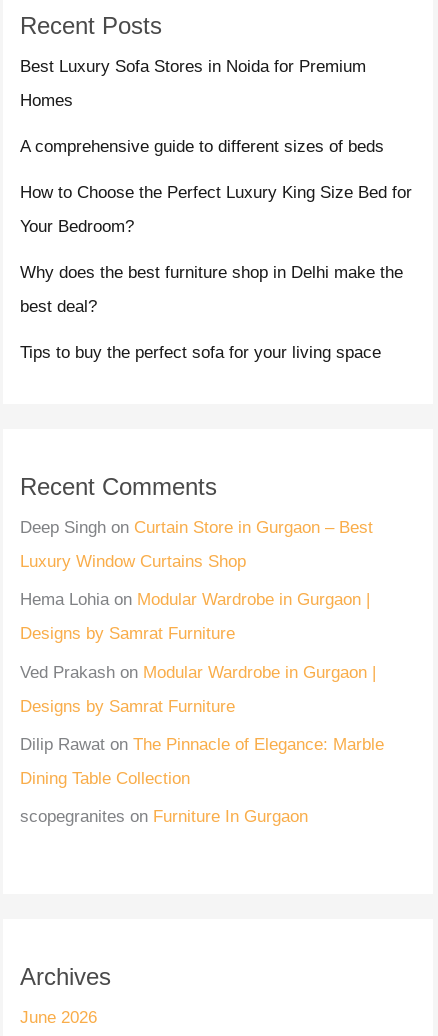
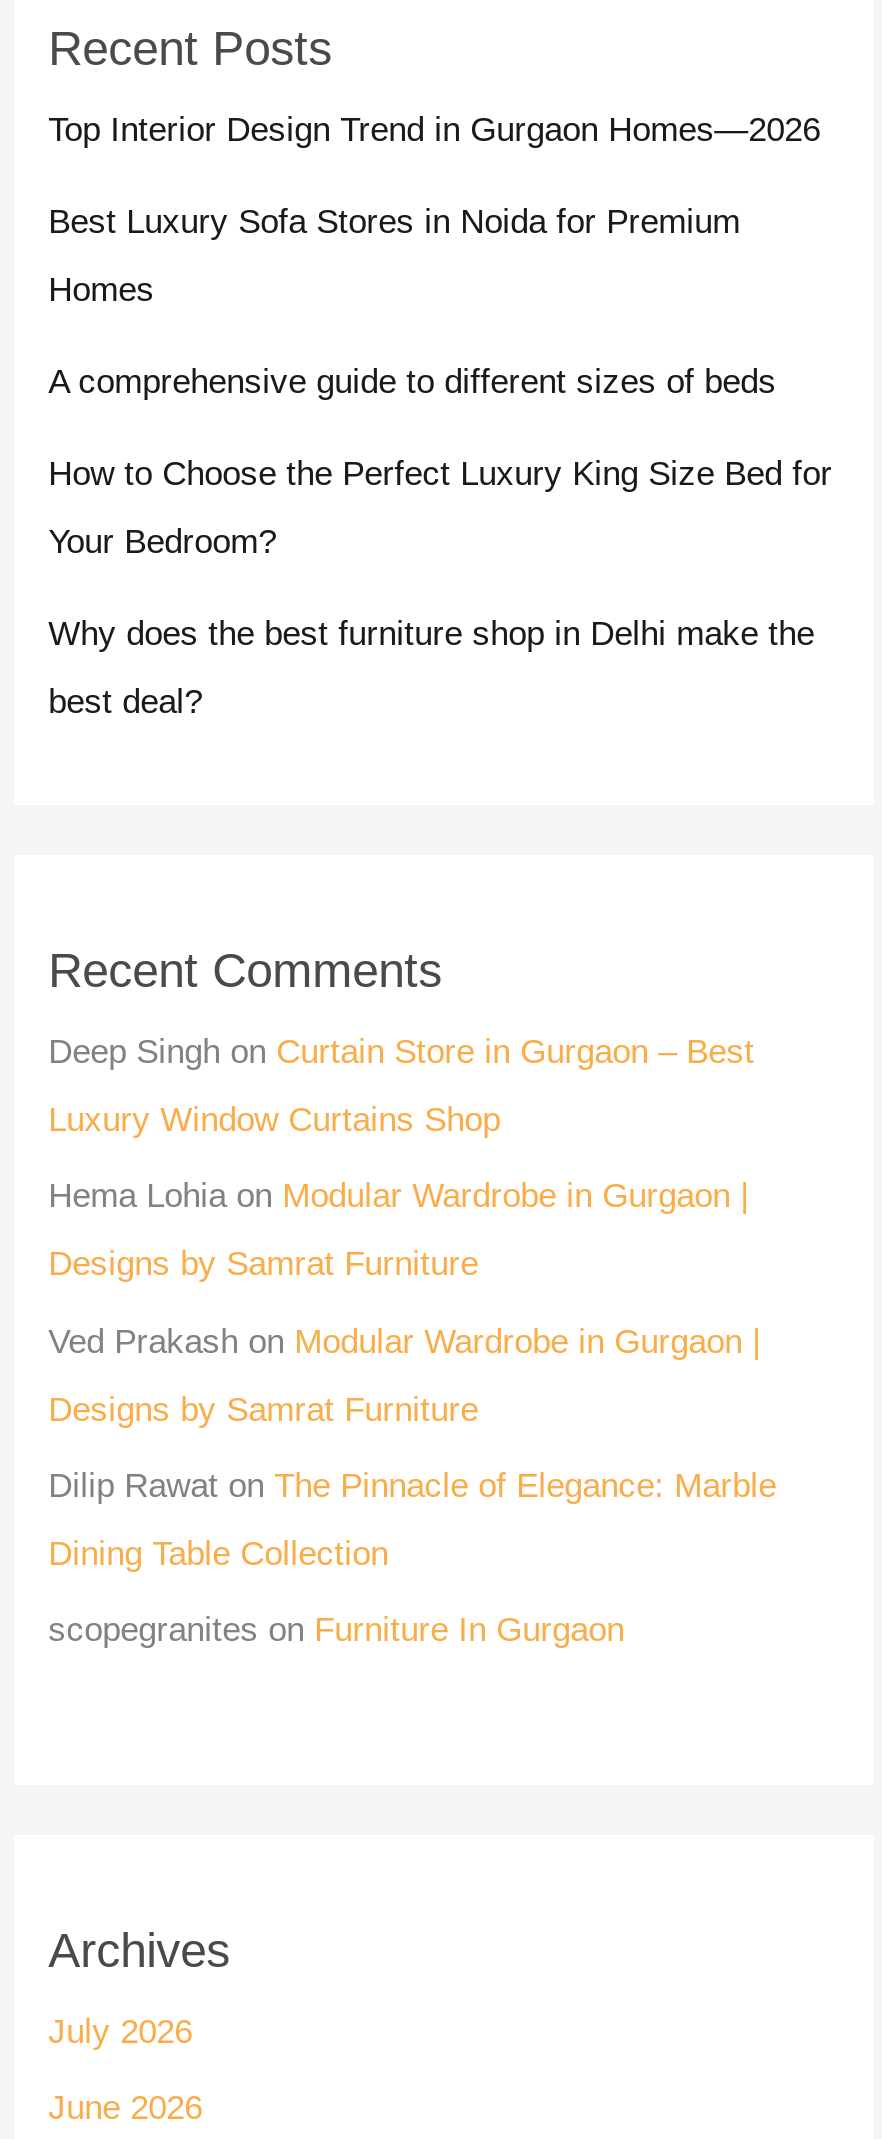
+ Top Interior Design Trend in Gurgaon Homes—2026

- Tips to buy the perfect sofa for your living space

+ July 2026
